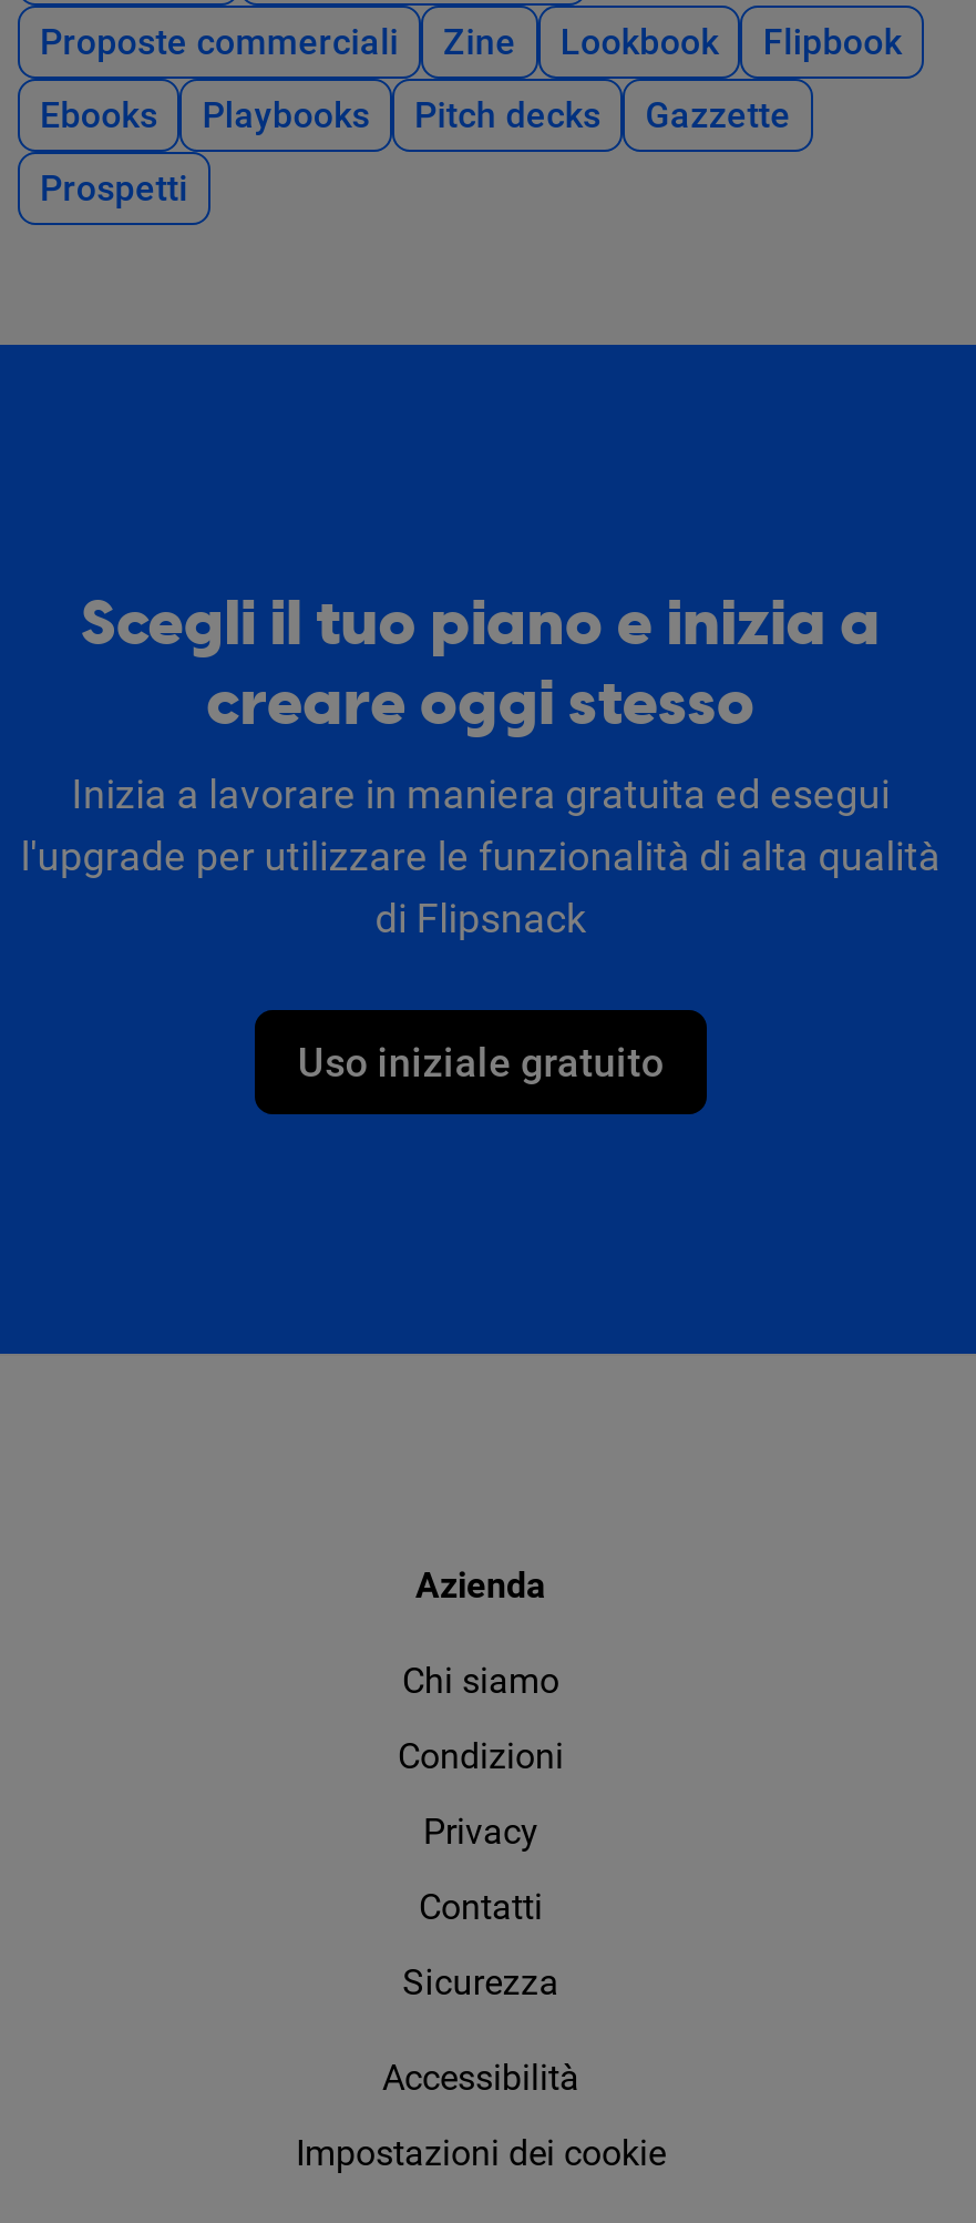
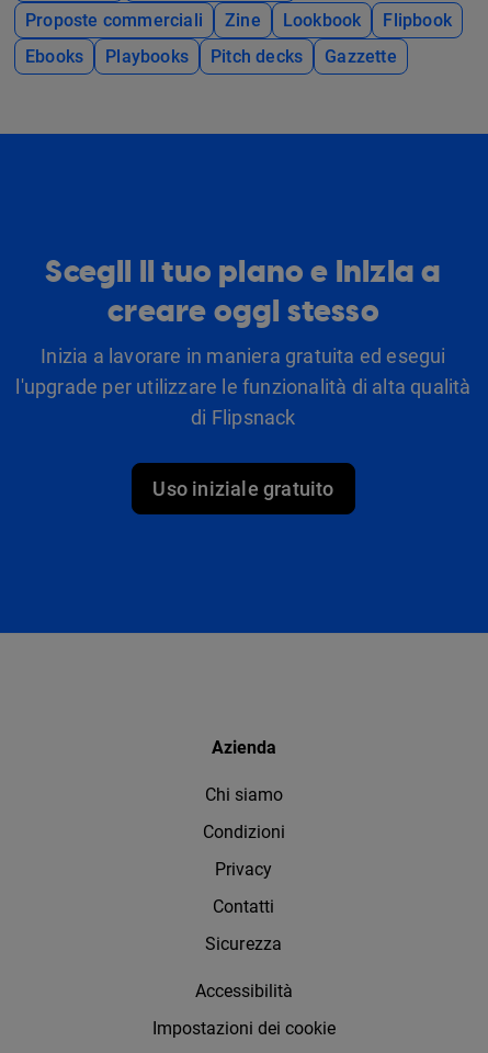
- Prospetti
